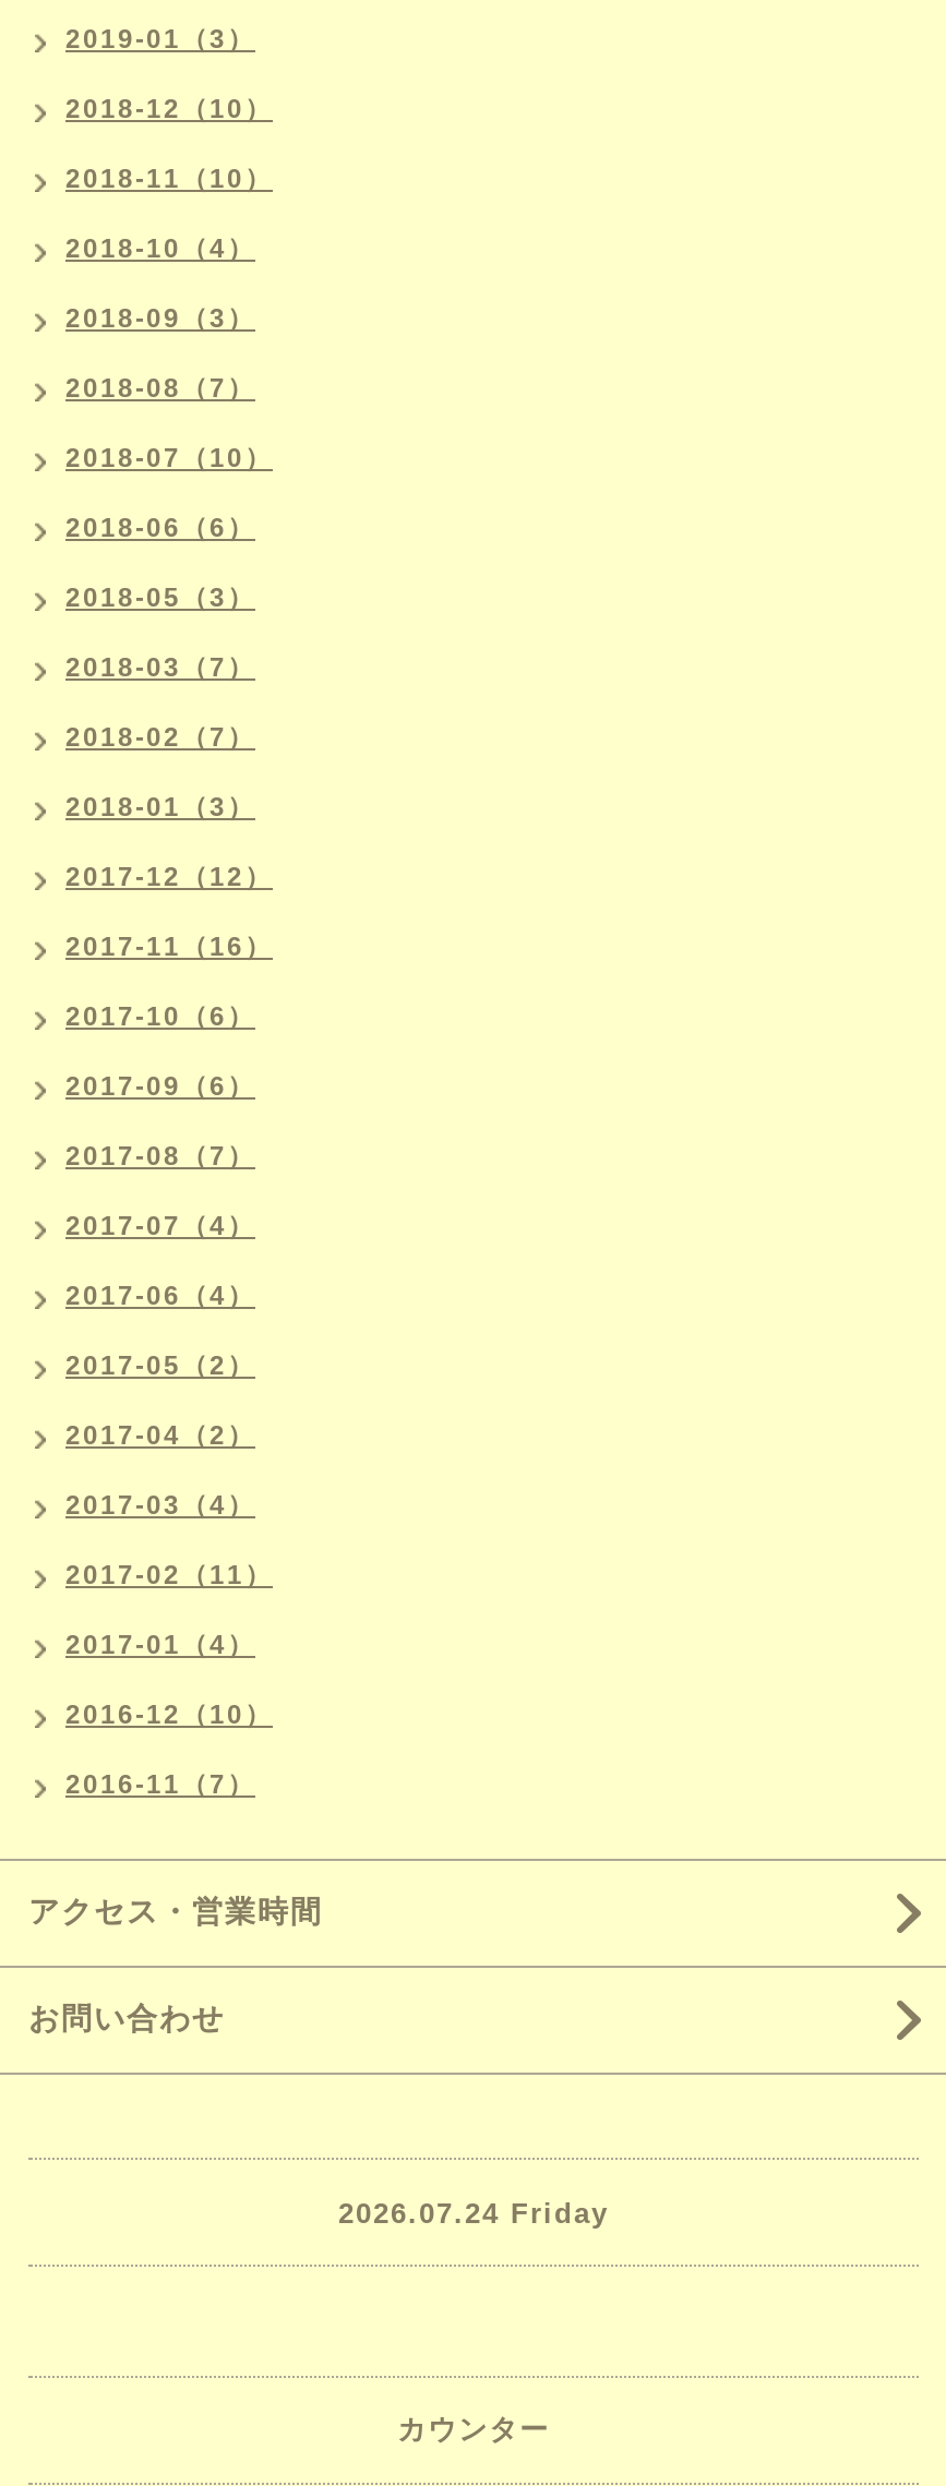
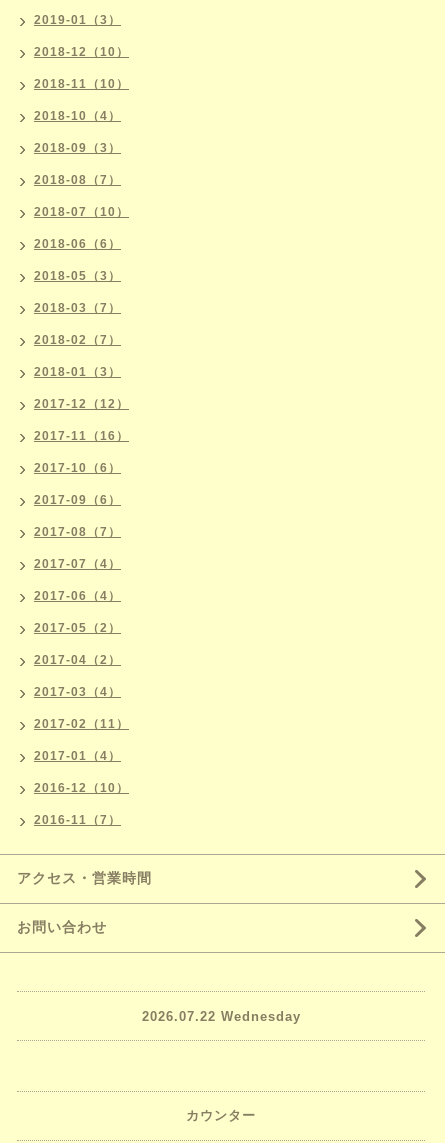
- 2026.07.24 Friday
+ 2026.07.22 Wednesday
